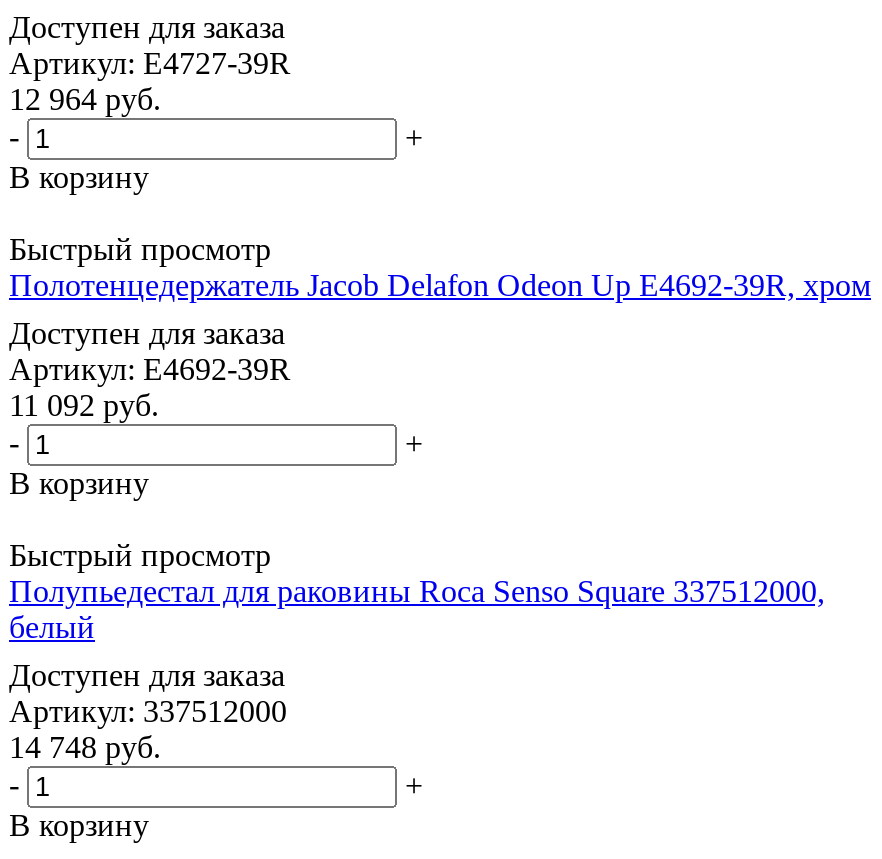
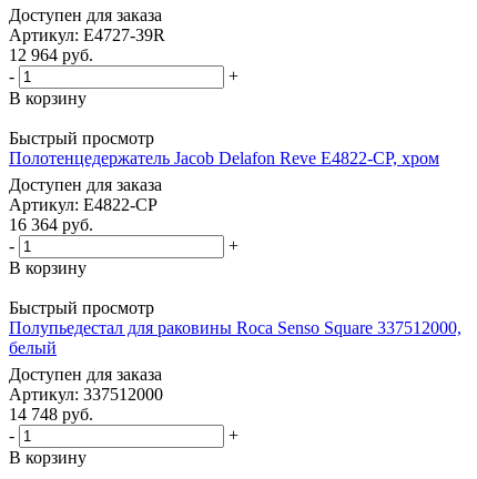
- Полотенцедержатель Jacob Delafon Odeon Up E4692-39R, хром
+ Полотенцедержатель Jacob Delafon Reve E4822-CP, хром

- Артикул: E4692-39R
+ Артикул: E4822-CP

- 11 092руб.
+ 16 364руб.
